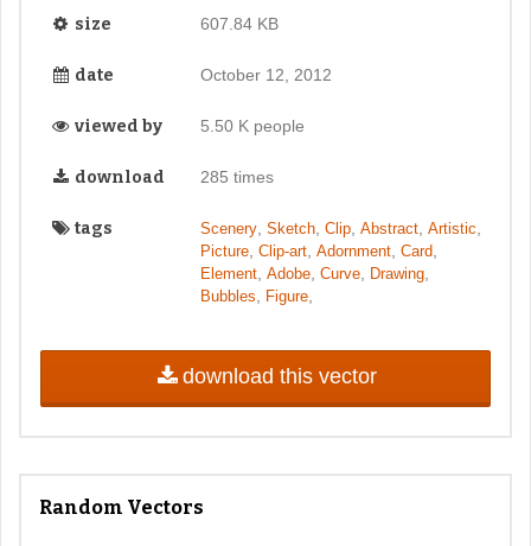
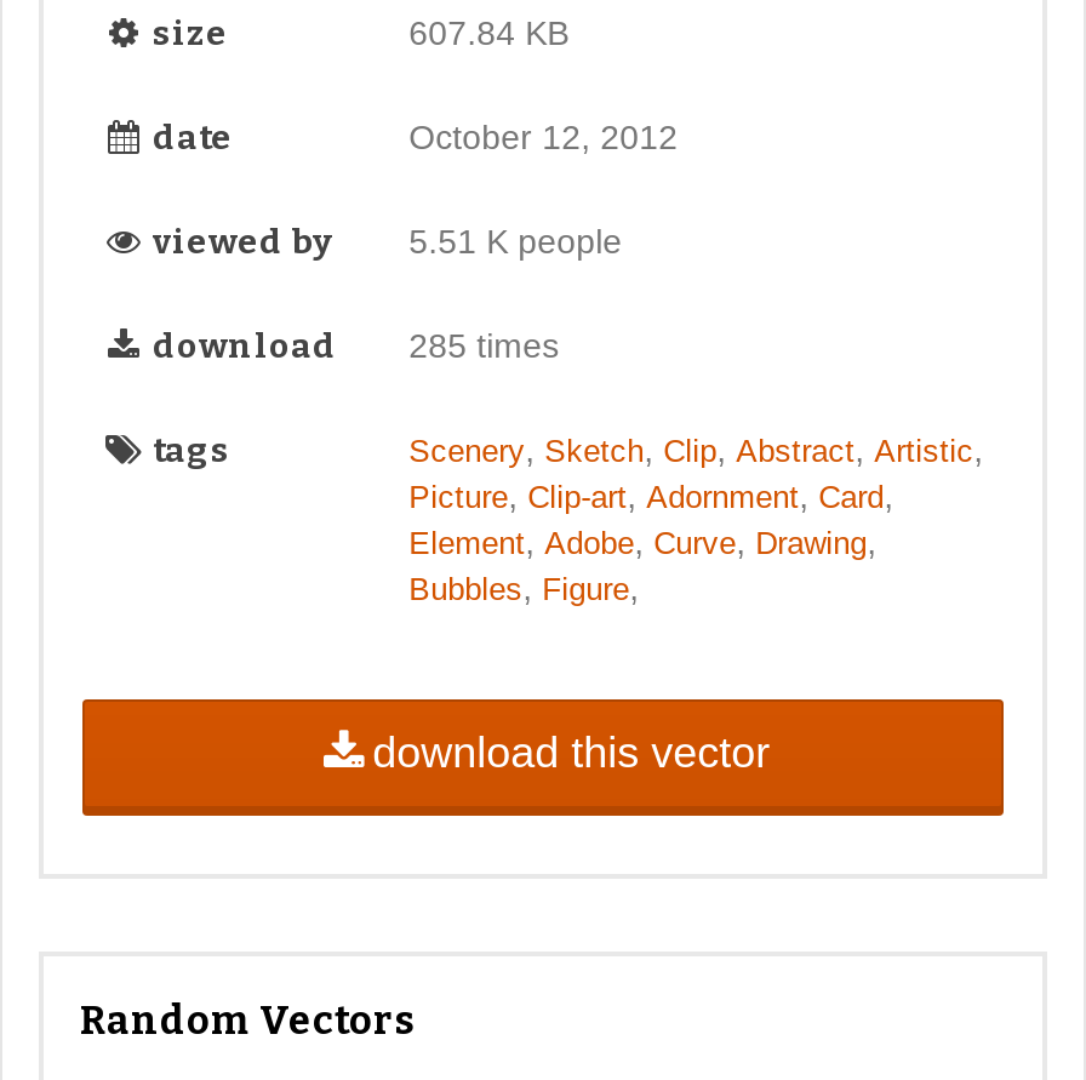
- viewed by 5.50 K people
+ viewed by 5.51 K people
